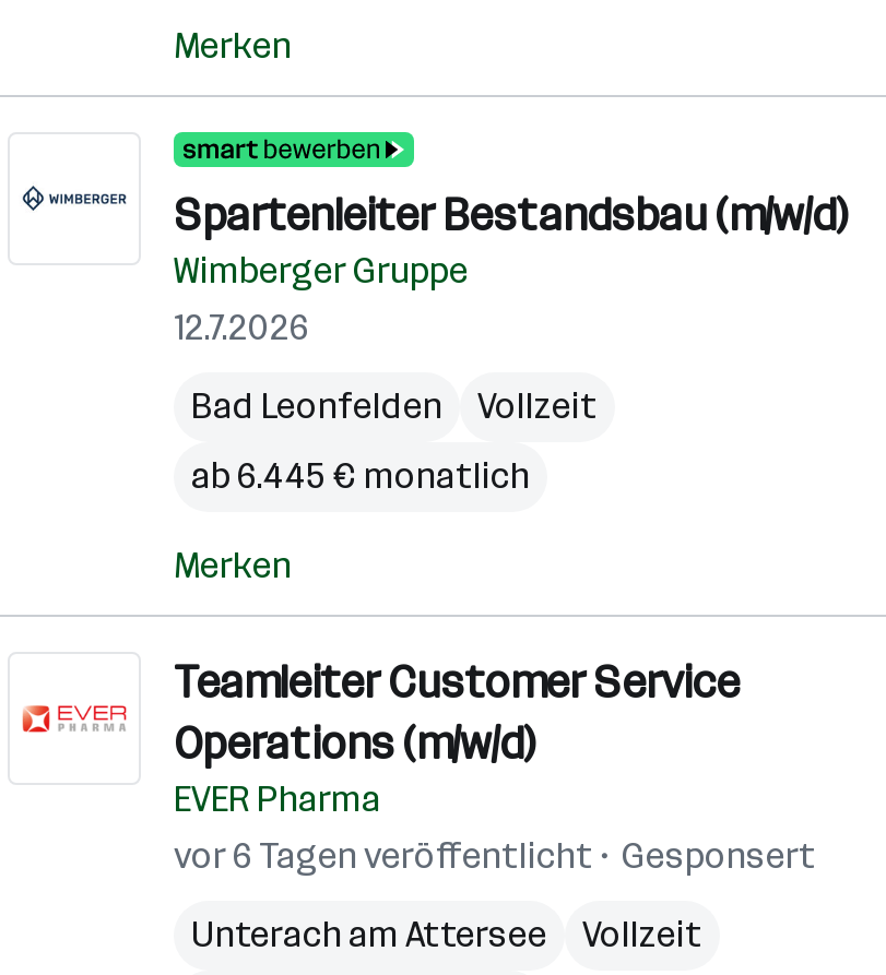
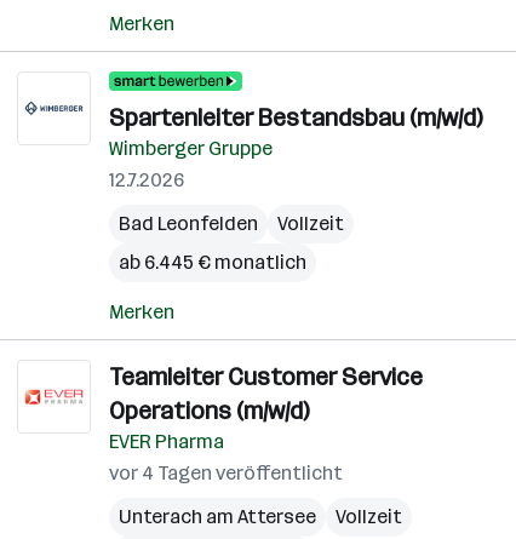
- vor 6 Tagen veröffentlicht
- Gesponsert
+ vor 4 Tagen veröffentlicht
